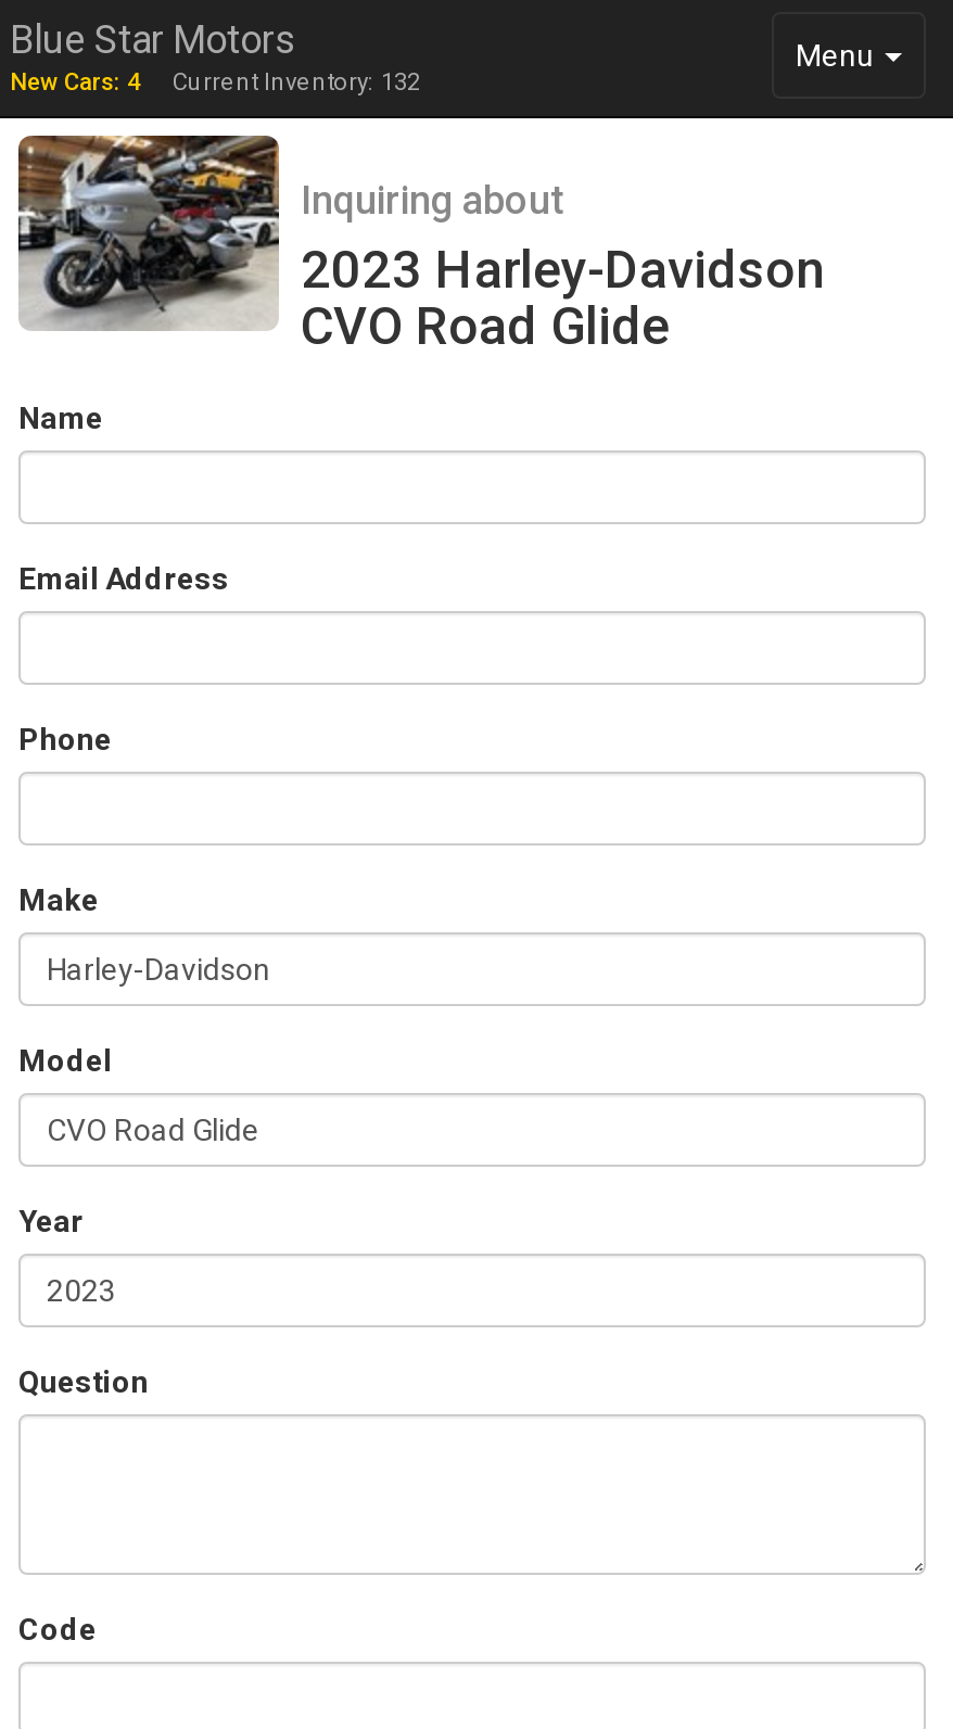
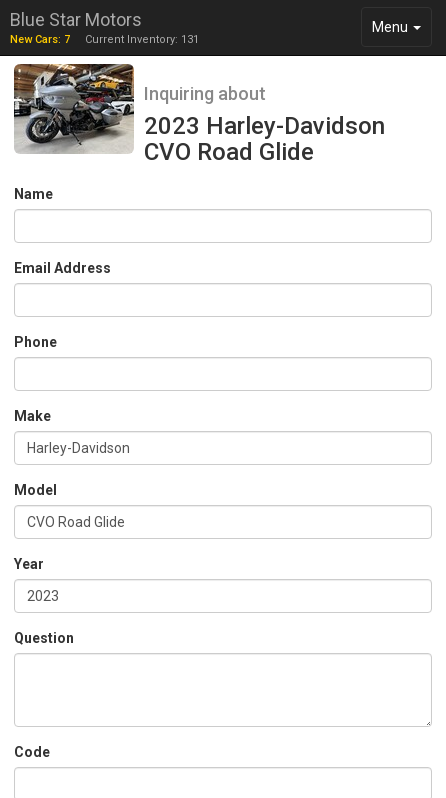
- New Cars: 4
+ New Cars: 7

- Current Inventory: 132
+ Current Inventory: 131
